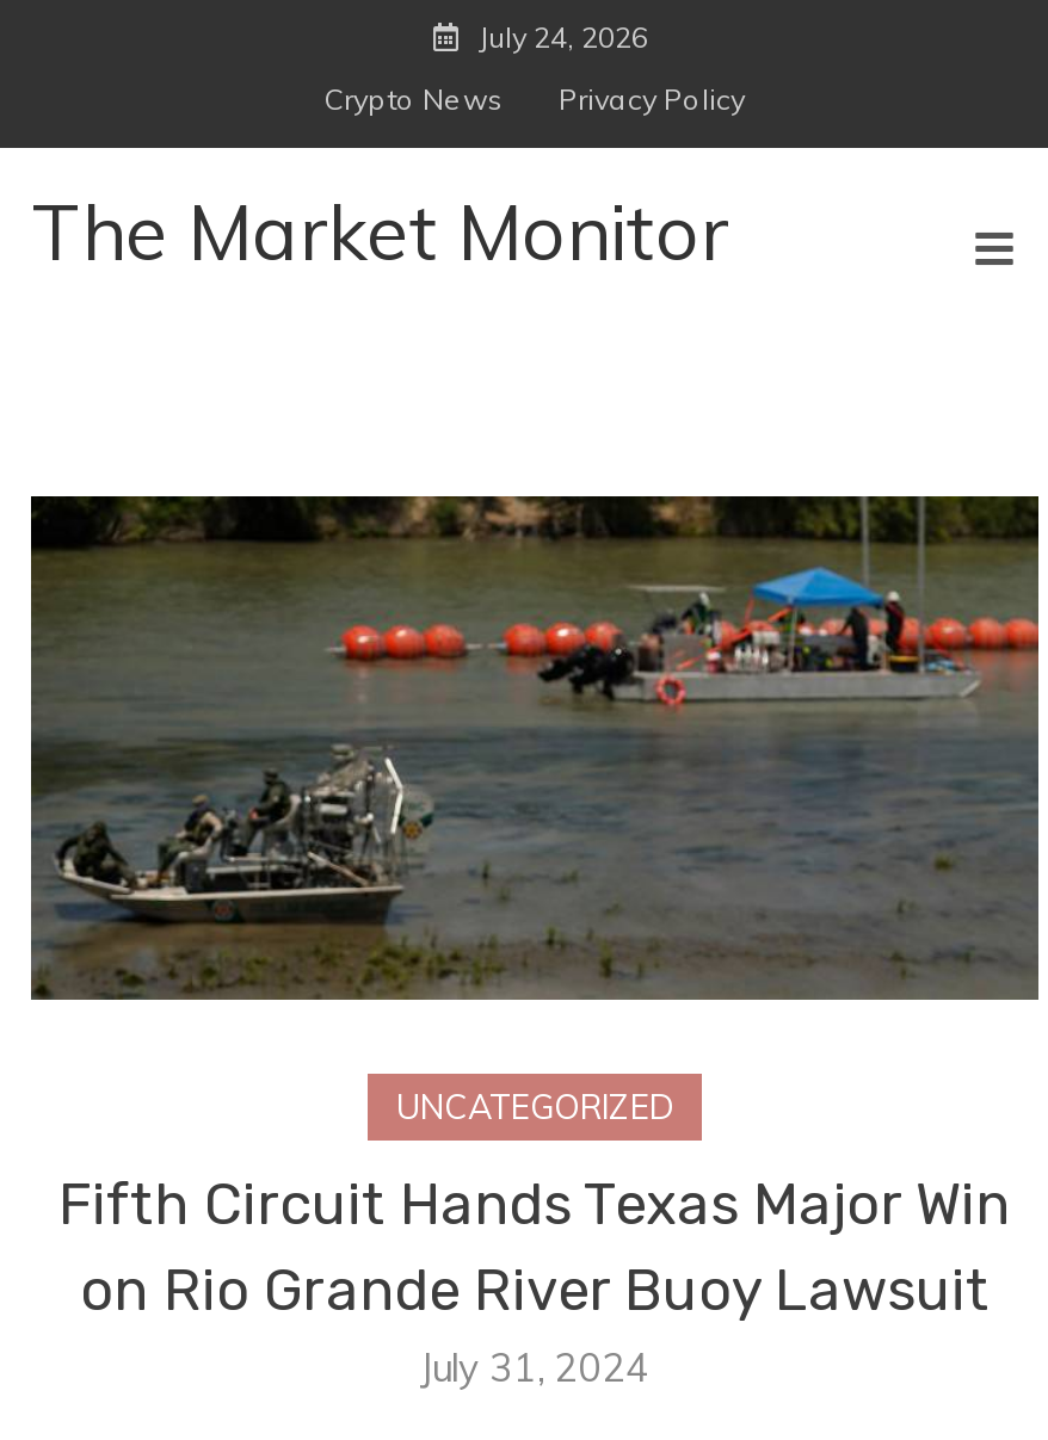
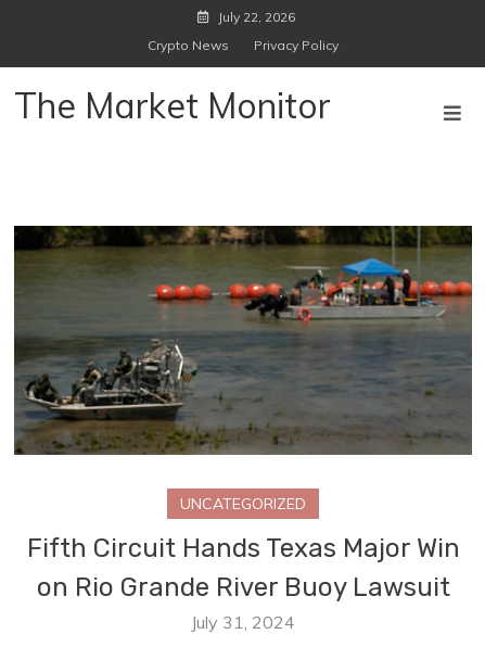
- July 24, 2026
+ July 22, 2026
